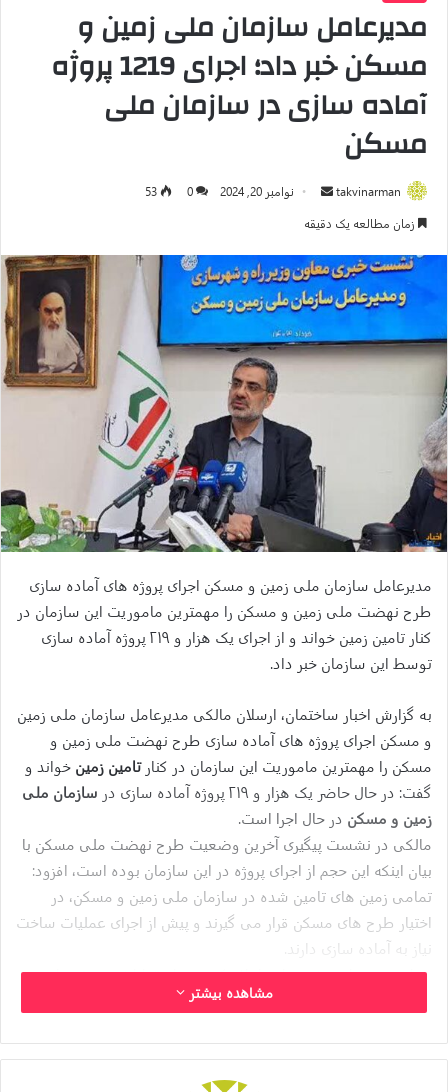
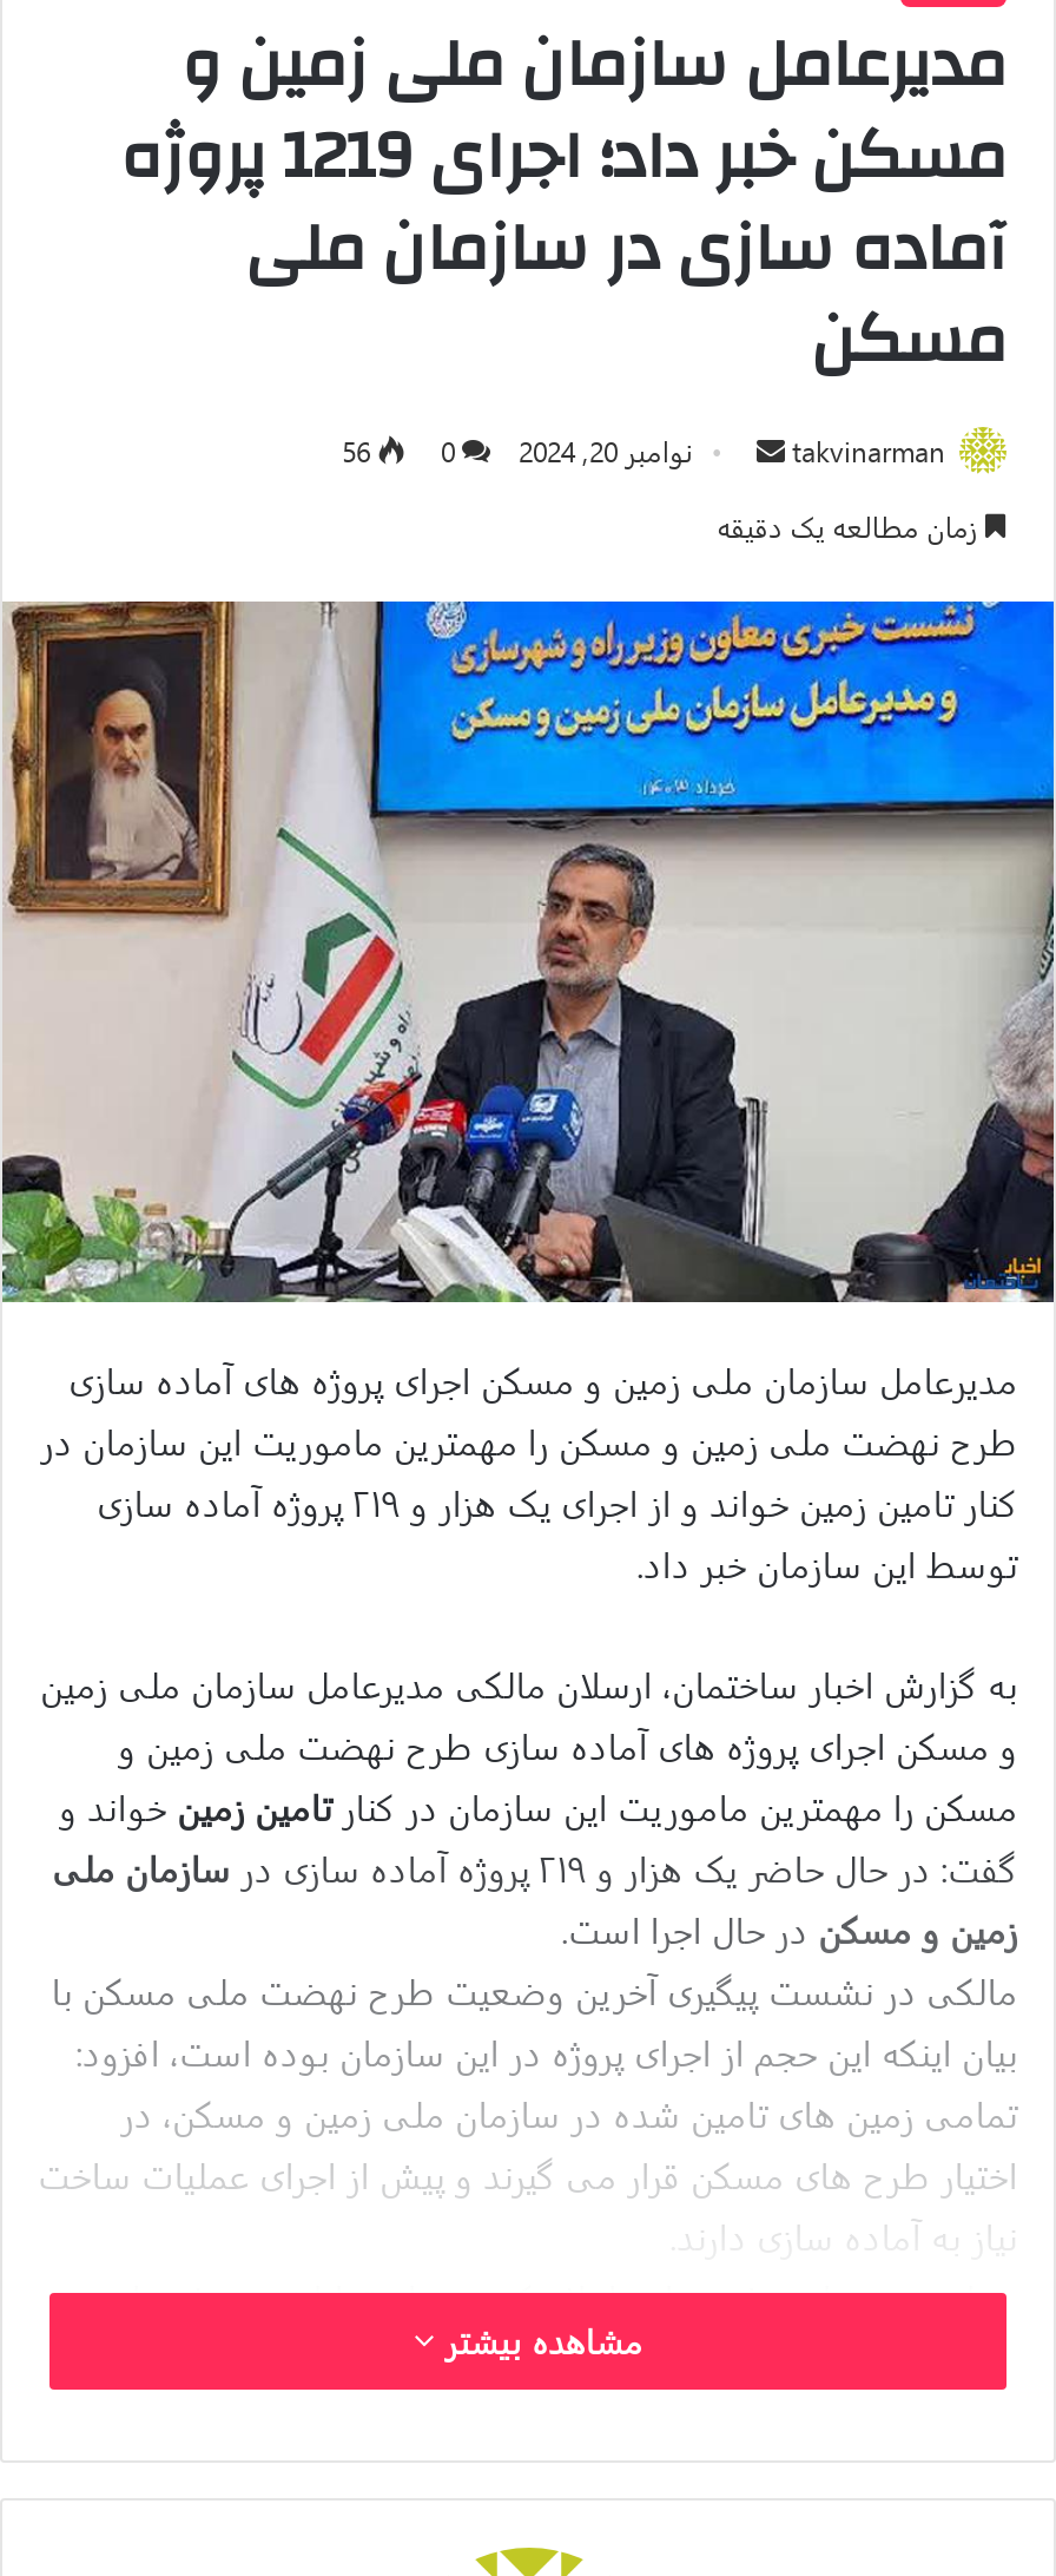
- 53 0
+ 56 0
